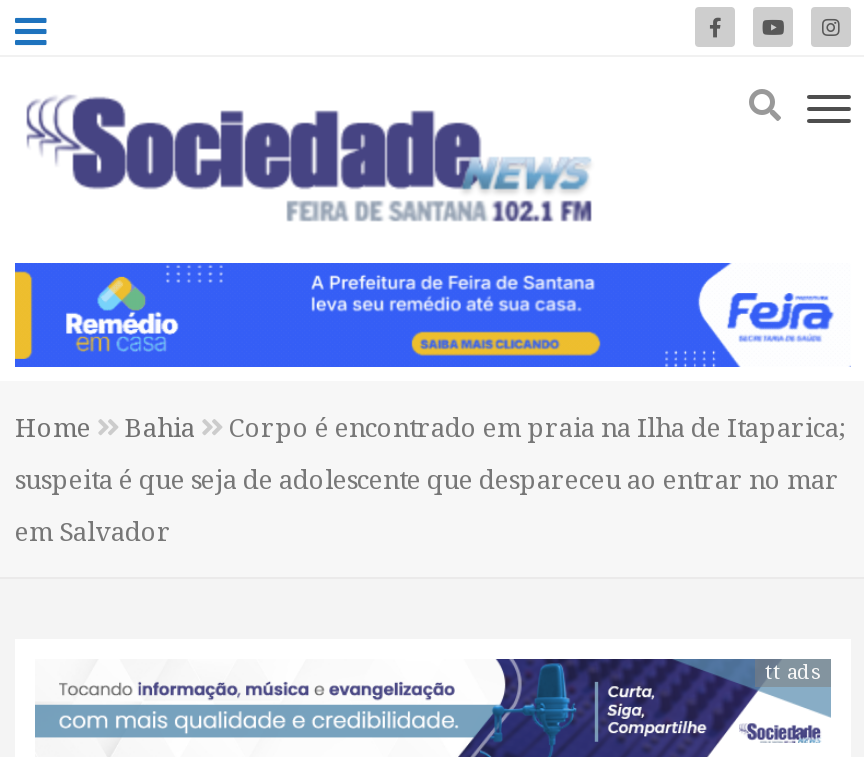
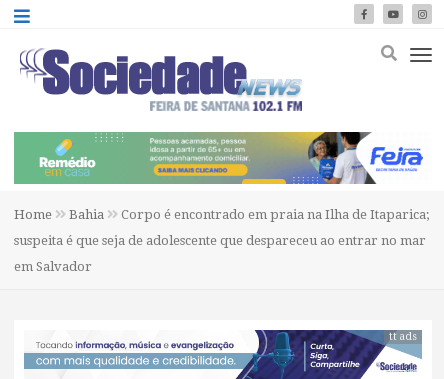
- [image]
+ [image]
